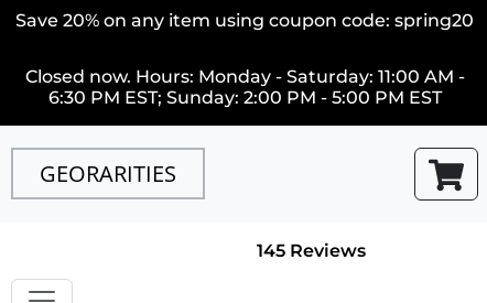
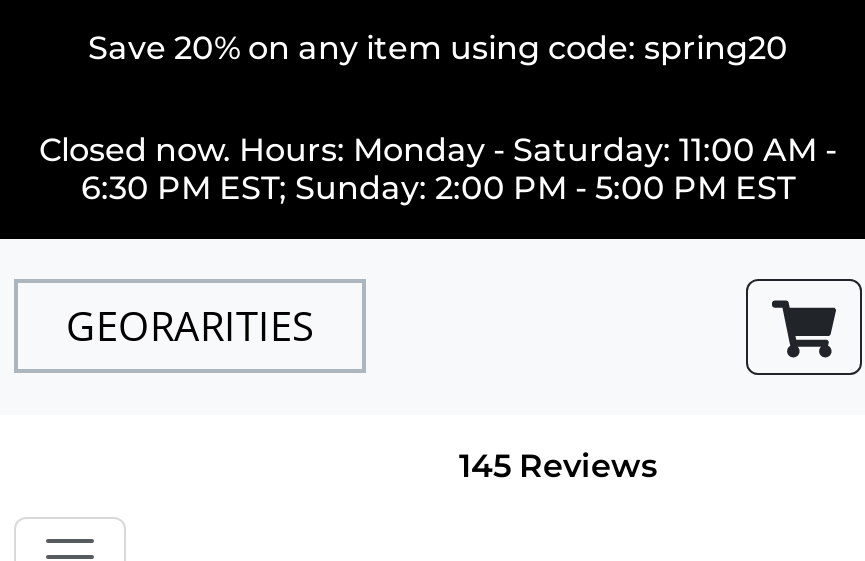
- Save 20% on any item using coupon code: spring20
+ Save 20% on any item using code: spring20
